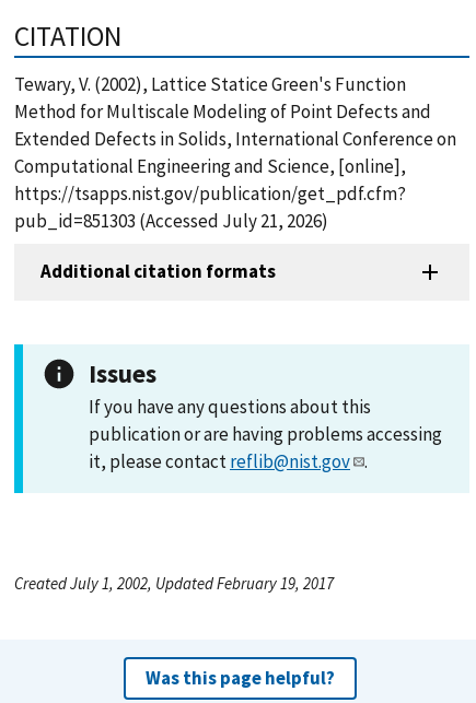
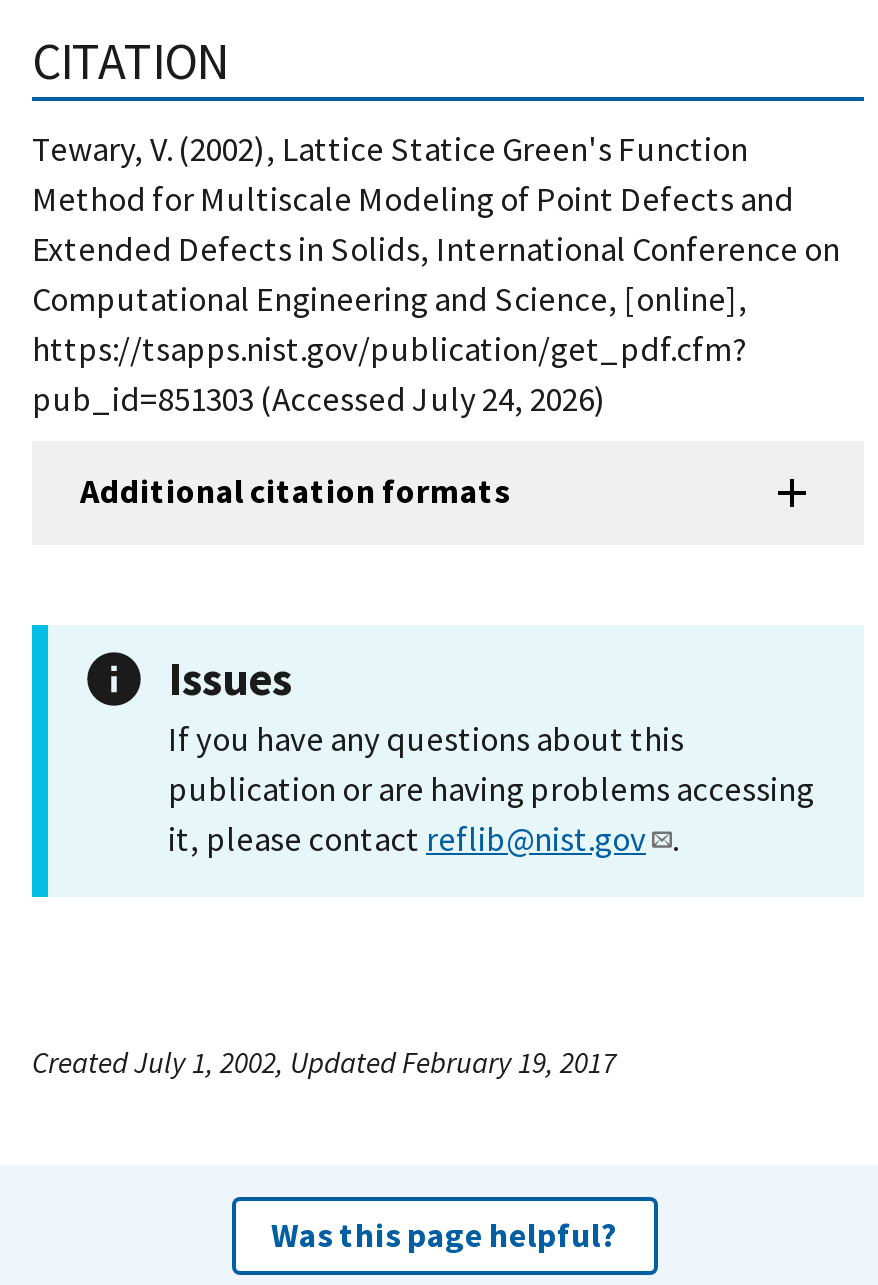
- pub_id=851303 (Accessed July 21, 2026)
+ pub_id=851303 (Accessed July 24, 2026)
